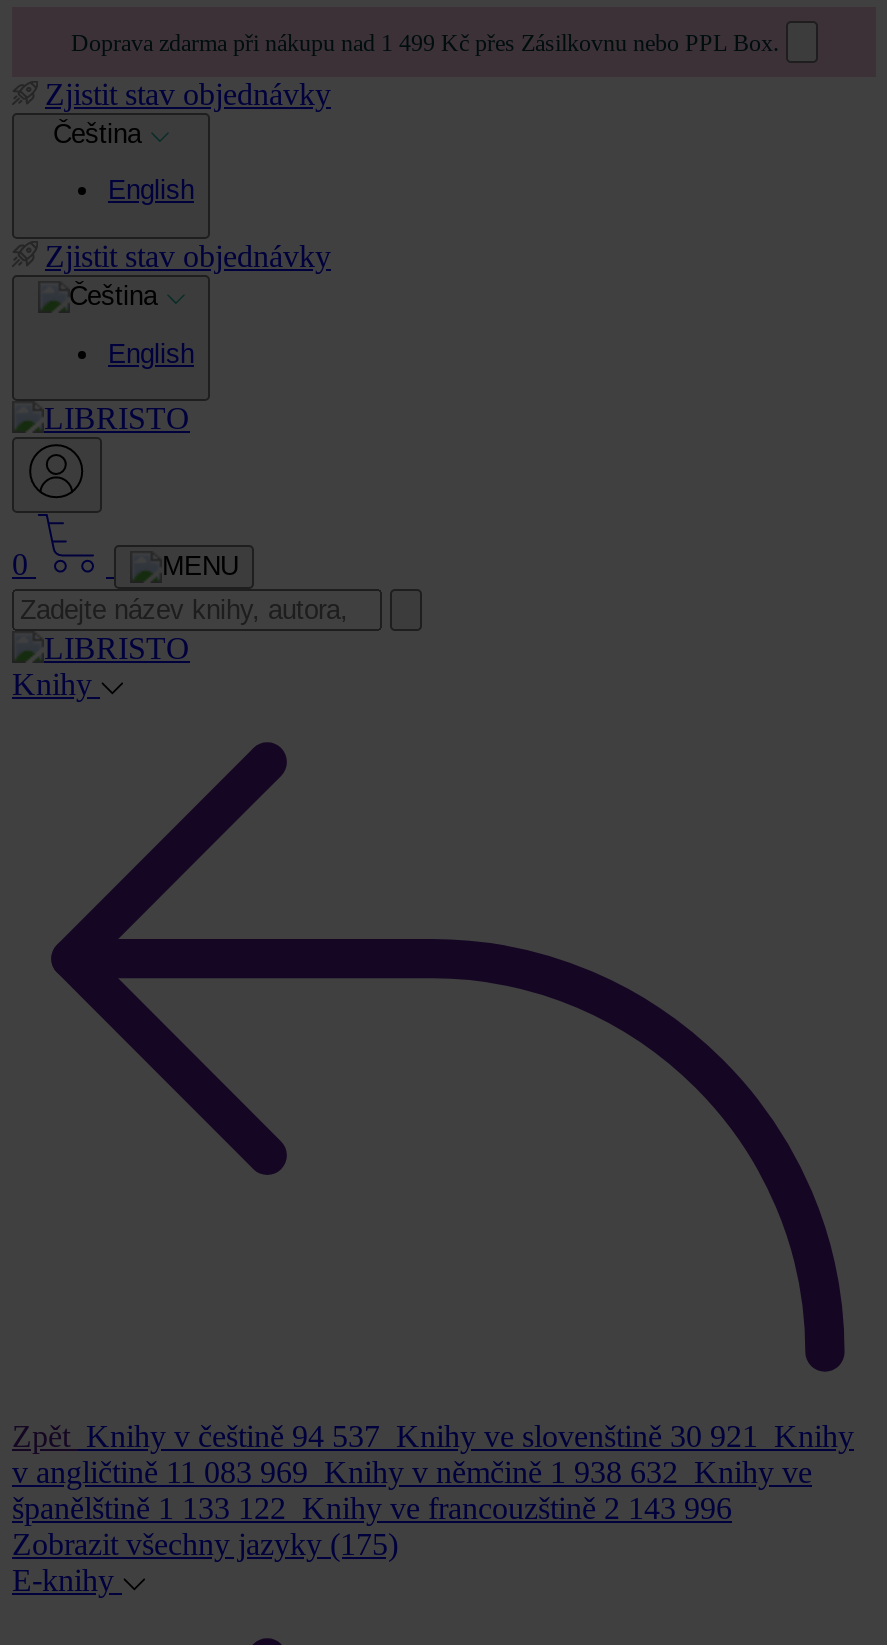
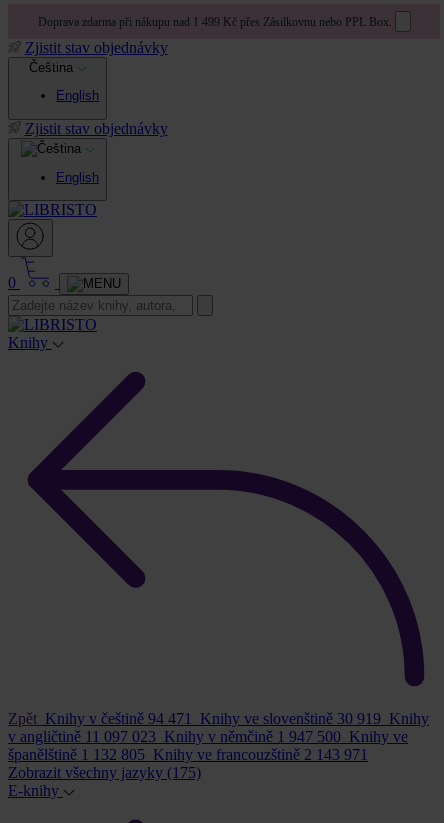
- Zpět Knihy v češtině 94 537 Knihy ve slovenštině 30 921 Knihy
+ Zpět Knihy v češtině 94 471 Knihy ve slovenštině 30 919 Knihy

- v angličtině 11 083 969 Knihy v němčině 1 938 632 Knihy ve
+ v angličtině 11 097 023 Knihy v němčině 1 947 500 Knihy ve

- španělštině 1 133 122 Knihy ve francouzštině 2 143 996
+ španělštině 1 132 805 Knihy ve francouzštině 2 143 971
